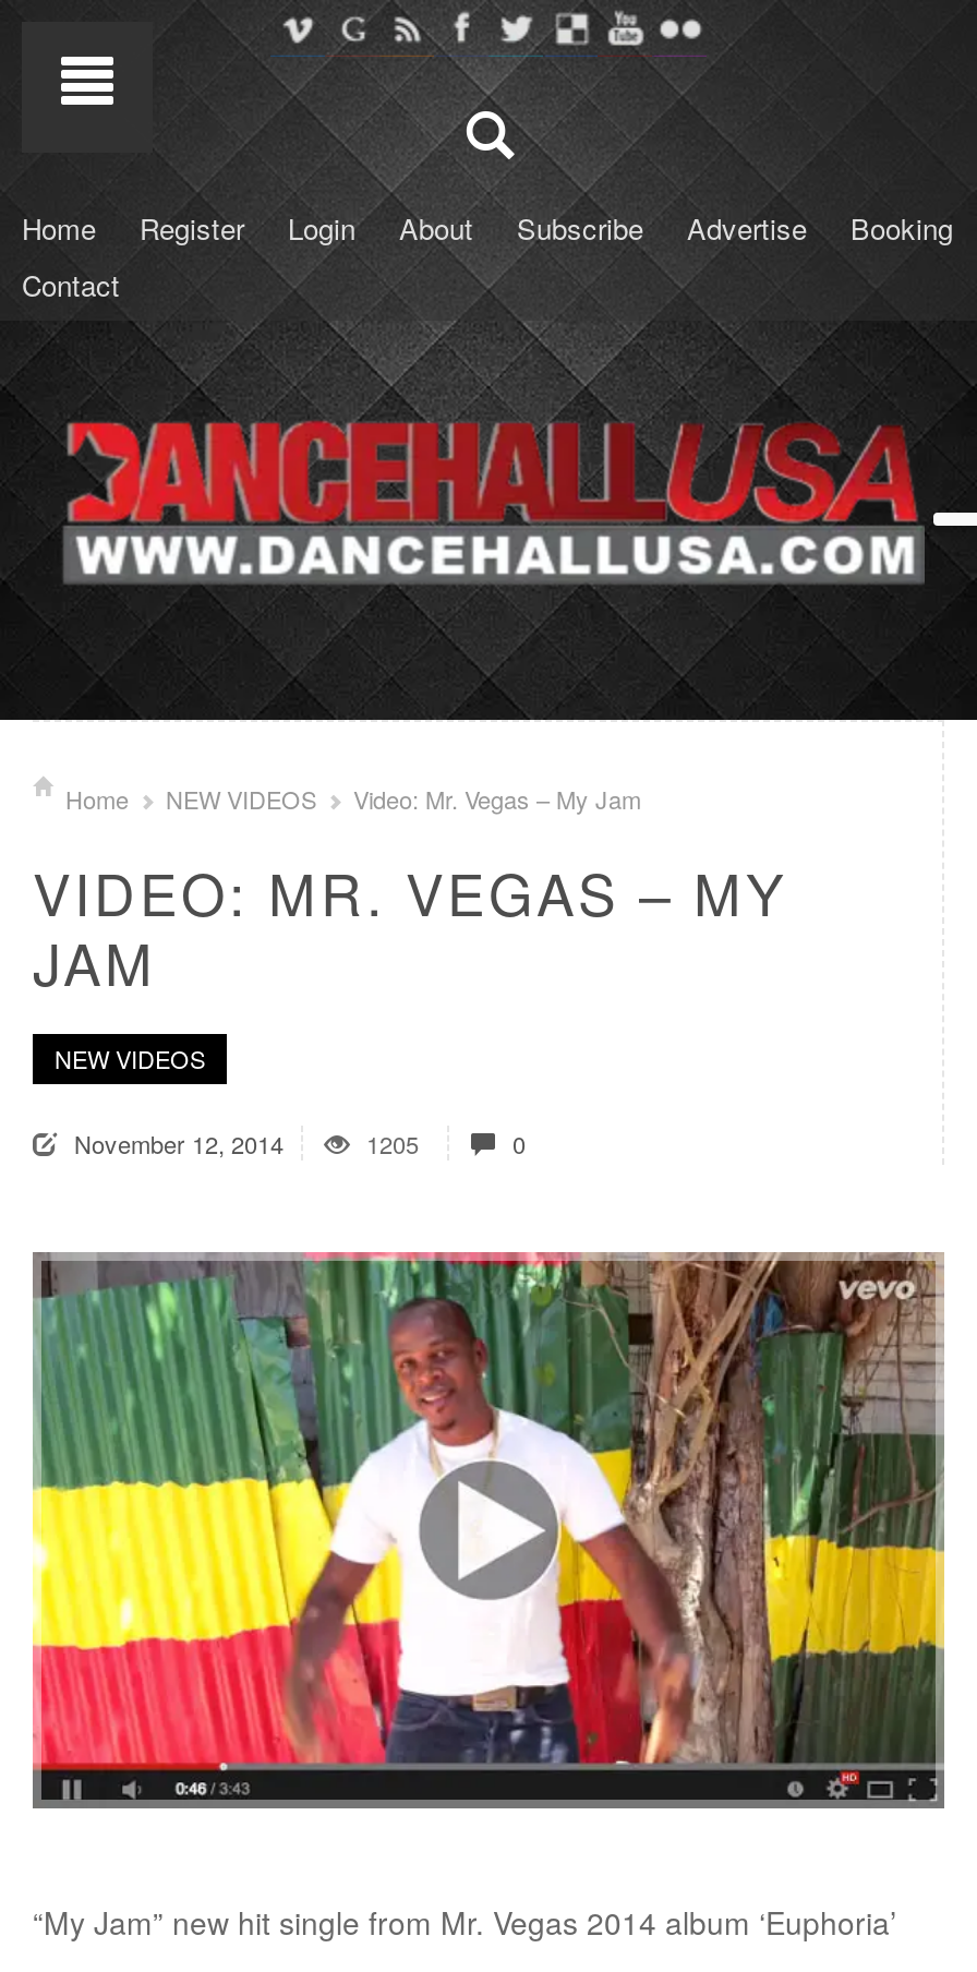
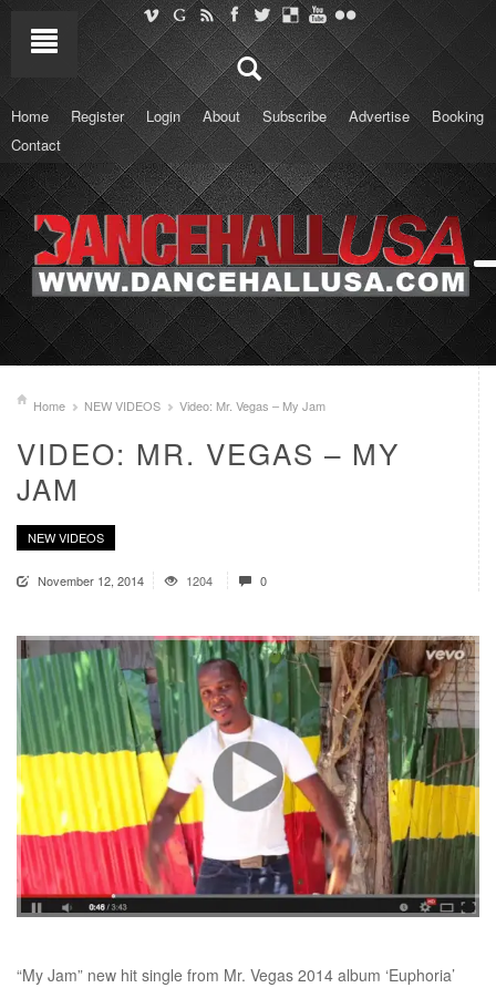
- 1205
+ 1204
